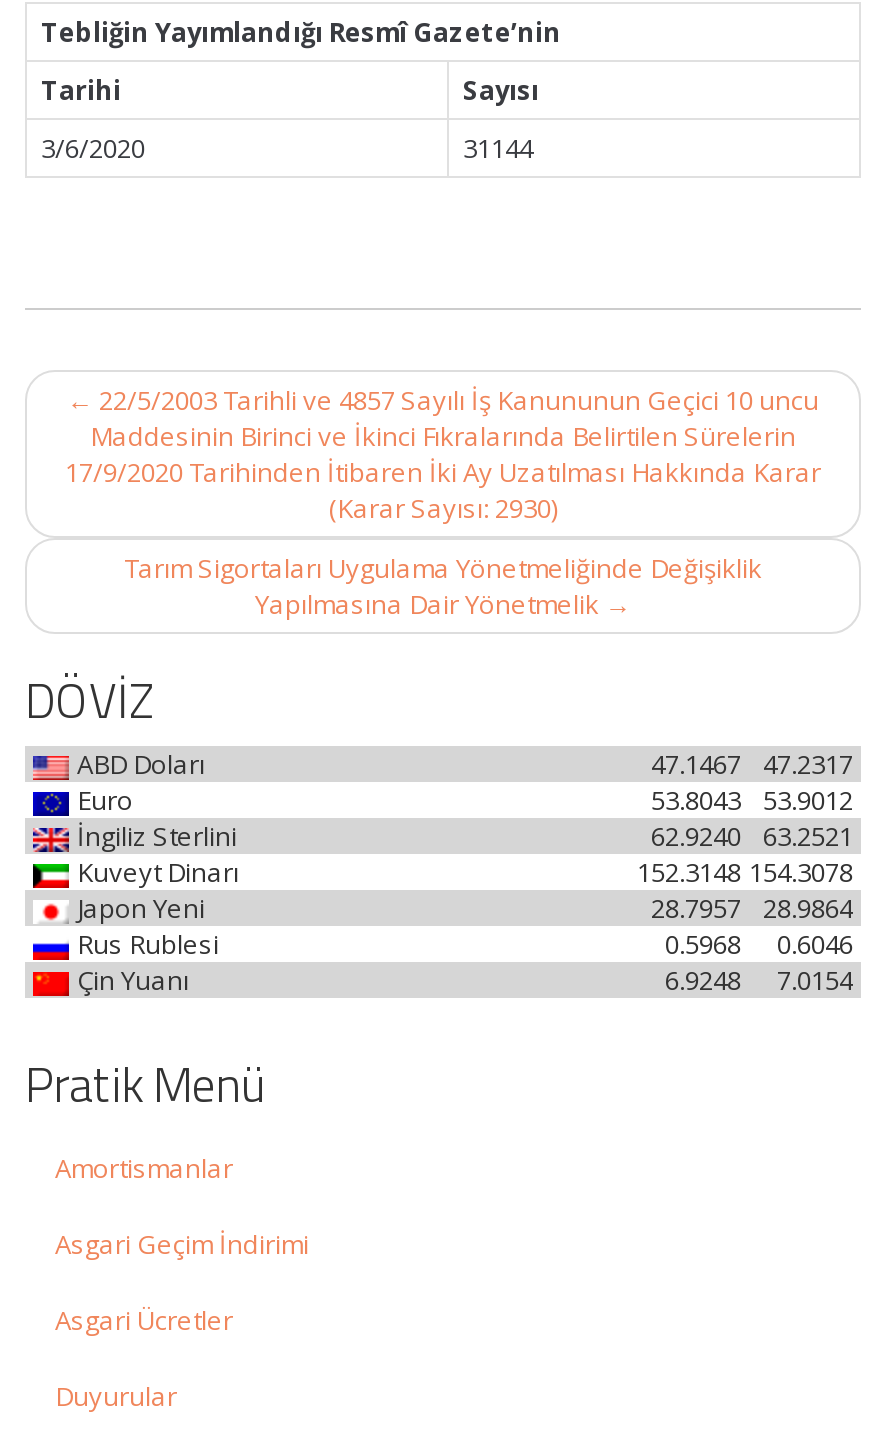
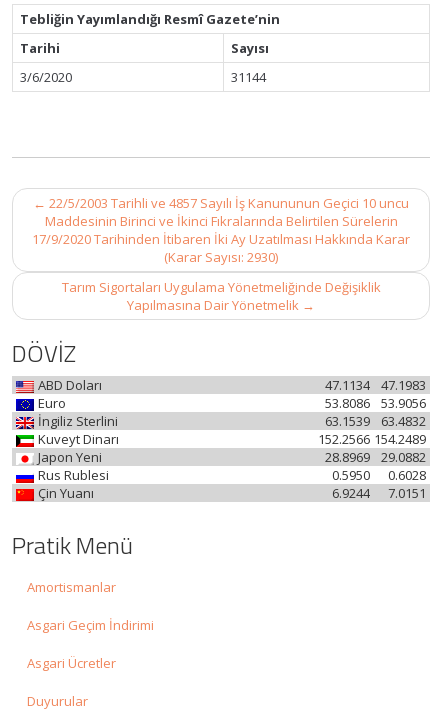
- 47.1467
+ 47.1134

- 47.2317
+ 47.1983

- 53.8043
+ 53.8086

- 53.9012
+ 53.9056

- 62.9240
+ 63.1539

- 63.2521
+ 63.4832

- 152.3148
+ 152.2566

- 154.3078
+ 154.2489

- 28.7957
+ 28.8969

- 28.9864
+ 29.0882

- 0.5968
+ 0.5950

- 0.6046
+ 0.6028

- 6.9248
+ 6.9244

- 7.0154
+ 7.0151
